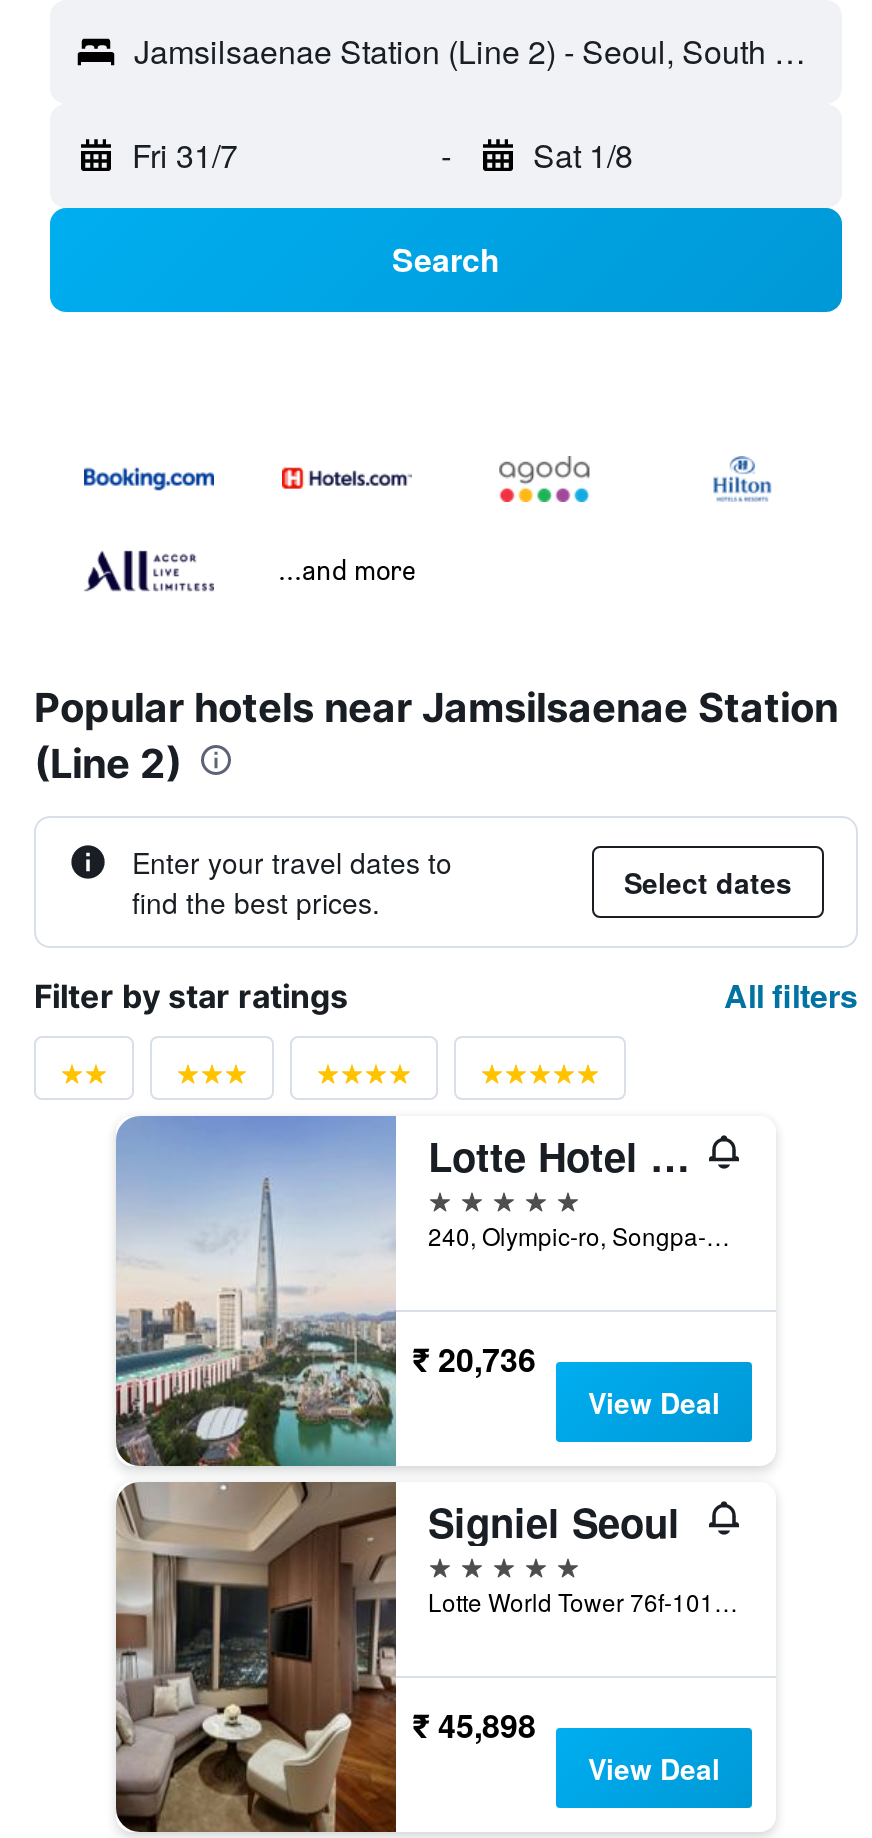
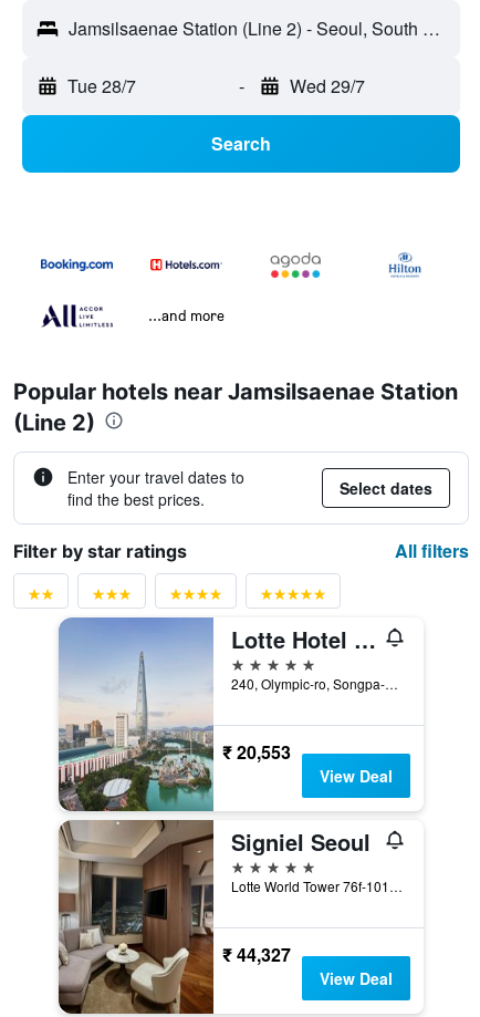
- Fri 31/7
+ Tue 28/7

- Sat 1/8
+ Wed 29/7

- ₹ 20,736
+ ₹ 20,553

- ₹ 45,898
+ ₹ 44,327
